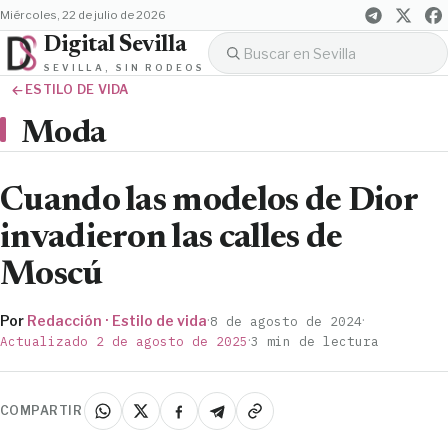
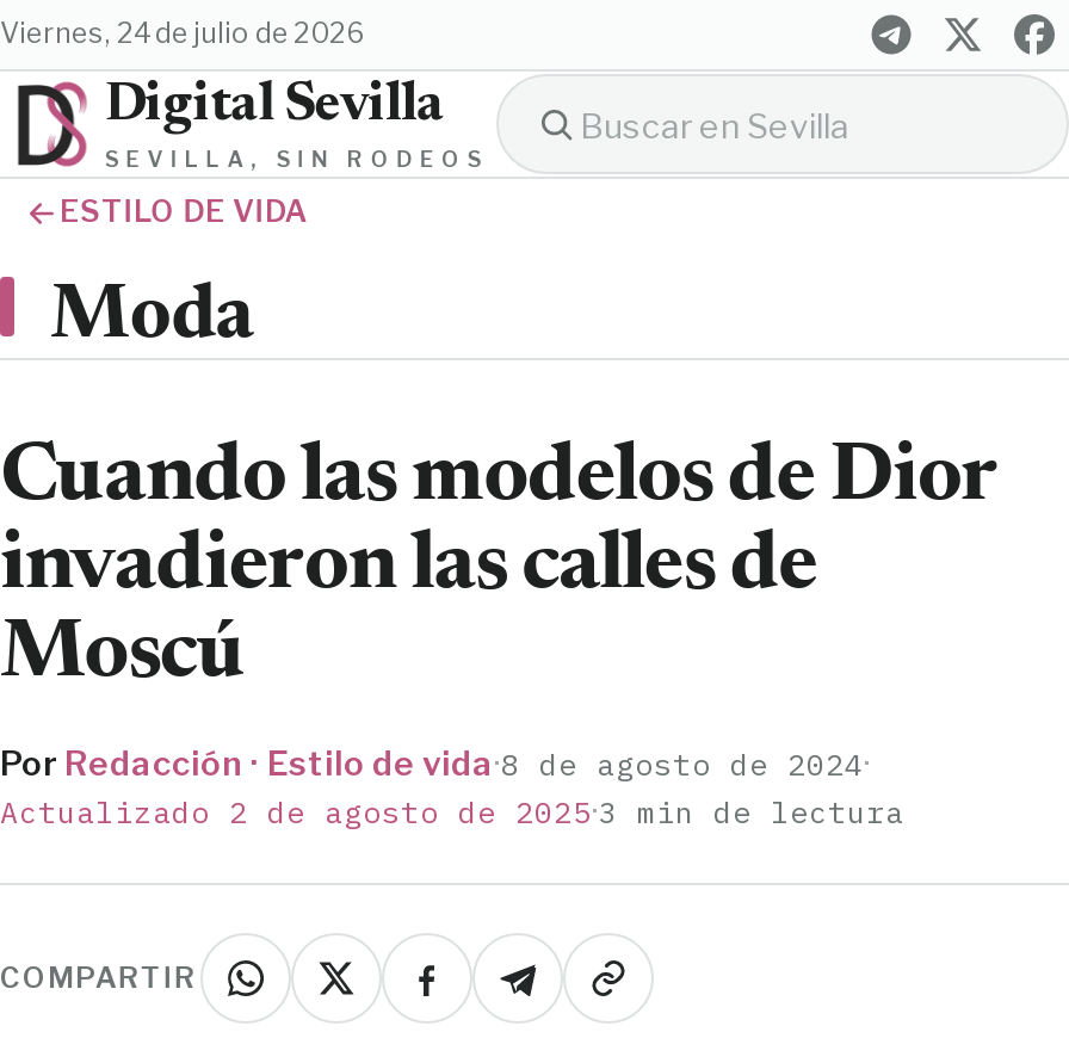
- miércoles, 22 de julio de 2026
+ viernes, 24 de julio de 2026
